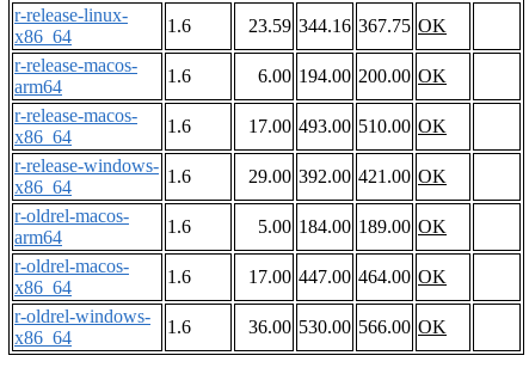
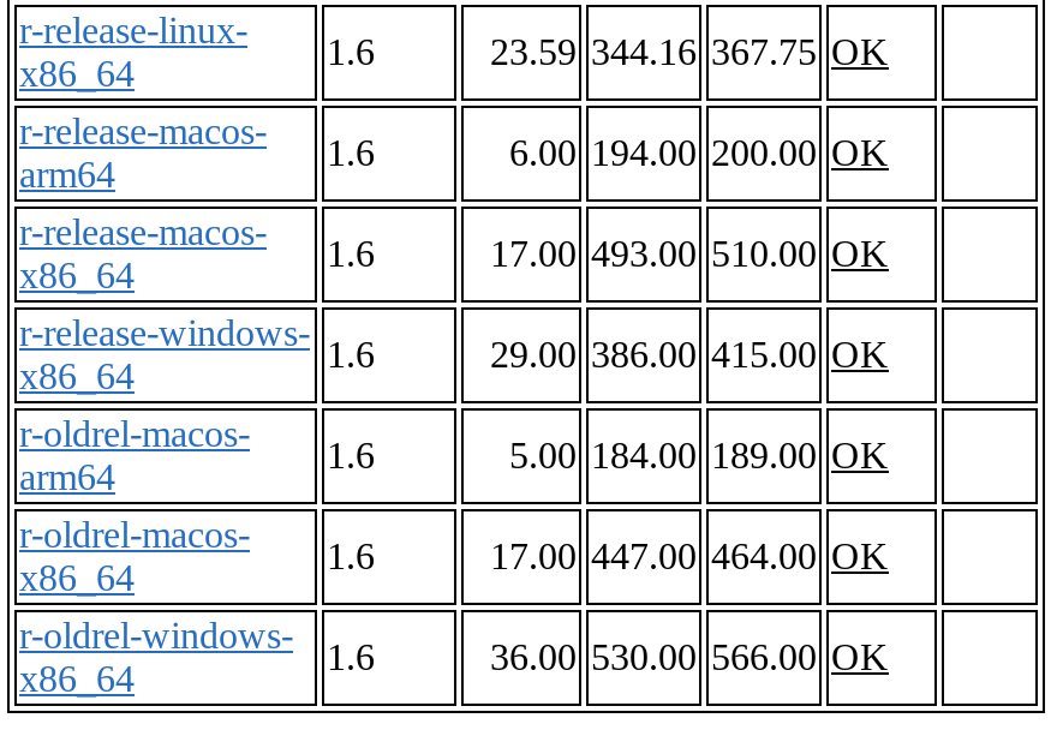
- 29.00 392.00 421.00 OK
+ 29.00 386.00 415.00 OK
